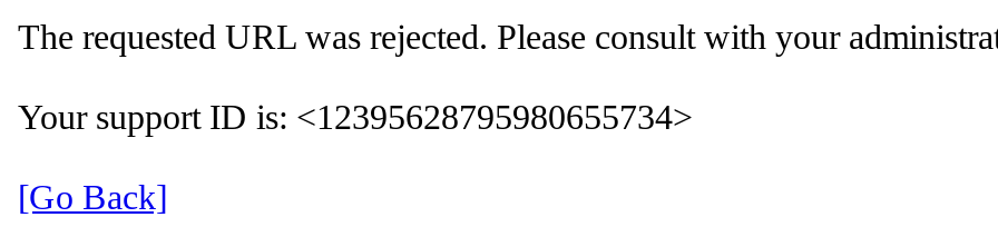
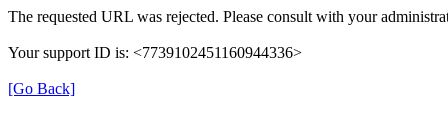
- Your support ID is: <12395628795980655734>
+ Your support ID is: <7739102451160944336>
